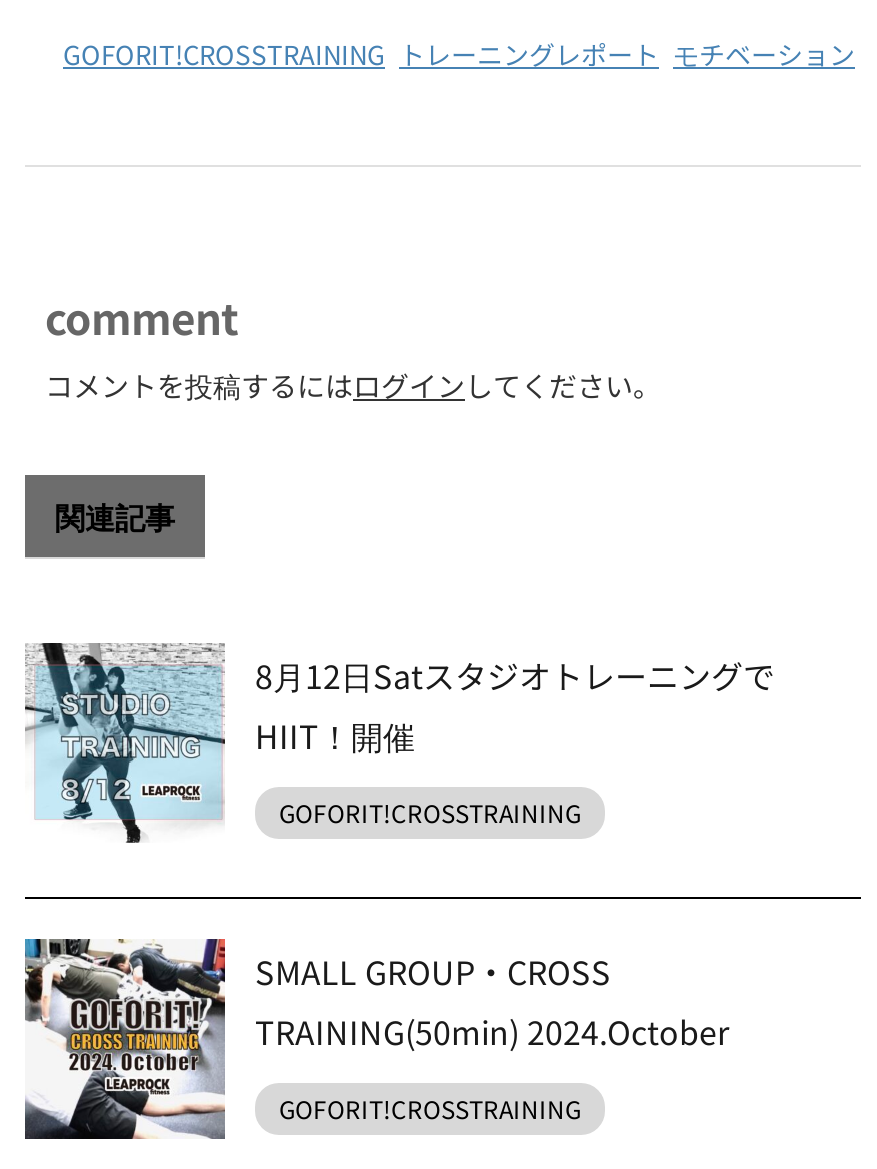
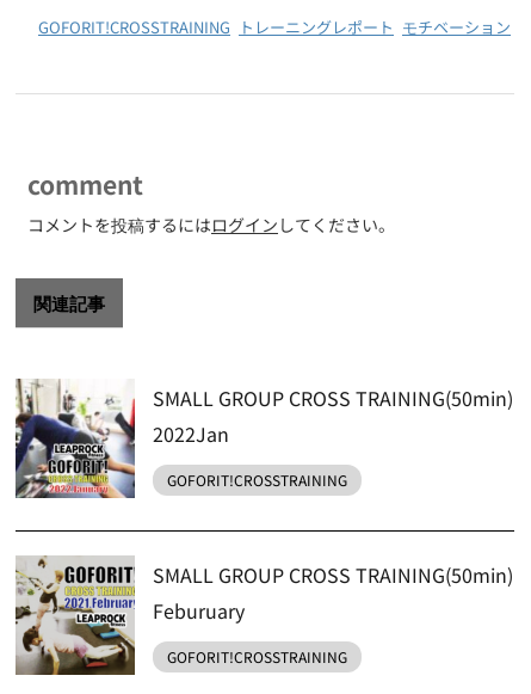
- [image]
- 8月12日Satスタジオトレーニングで
- HIIT！開催
+ [image]
+ SMALL GROUP CROSS TRAINING(50min)
+ 2022Jan

- [image]
- SMALL GROUP・CROSS
- TRAINING(50min) 2024.October
+ [image]
+ SMALL GROUP CROSS TRAINING(50min)
+ Feburuary
